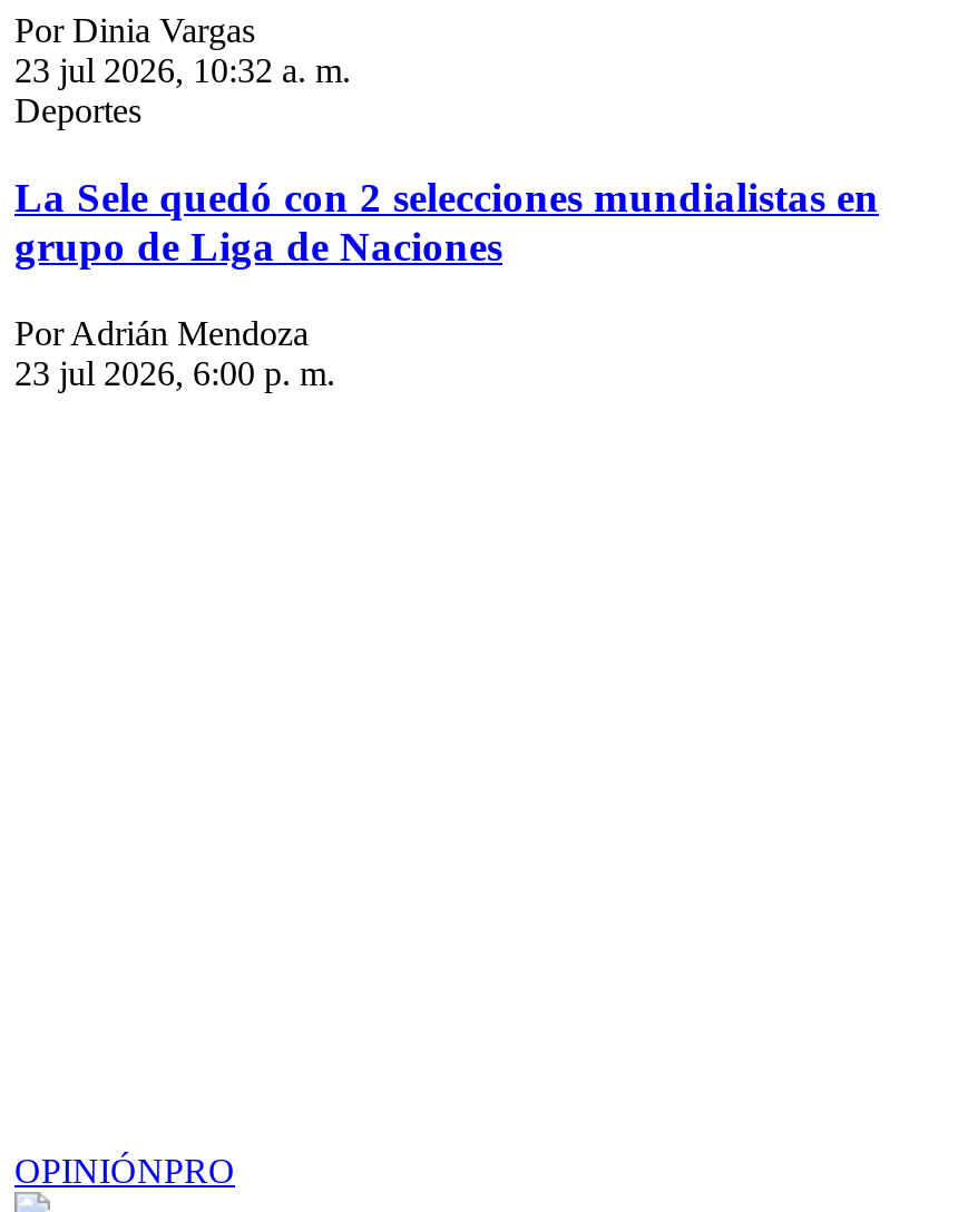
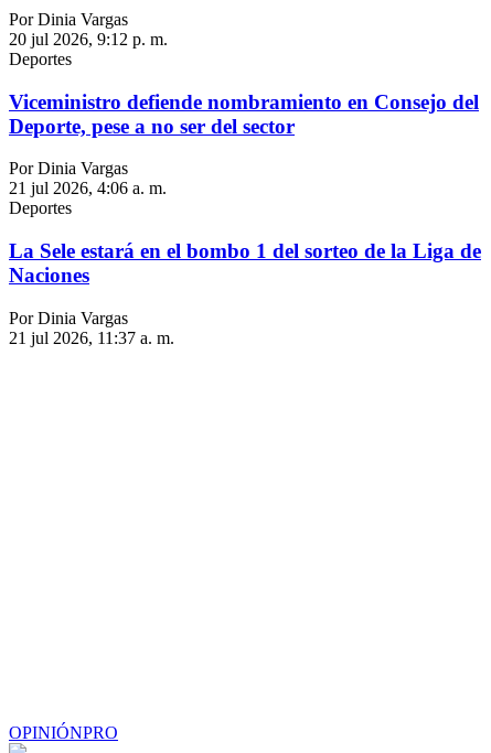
- 23 jul 2026, 10:32 a. m.
+ 20 jul 2026, 9:12 p. m.

- La Sele quedó con 2 selecciones mundialistas en
- grupo de Liga de Naciones
- Por Adrián Mendoza
- 23 jul 2026, 6:00 p. m.
+ Viceministro defiende nombramiento en Consejo del
+ Deporte, pese a no ser del sector
+ Por Dinia Vargas
+ 21 jul 2026, 4:06 a. m.
+ Deportes
+ La Sele estará en el bombo 1 del sorteo de la Liga de
+ Naciones
+ Por Dinia Vargas
+ 21 jul 2026, 11:37 a. m.
